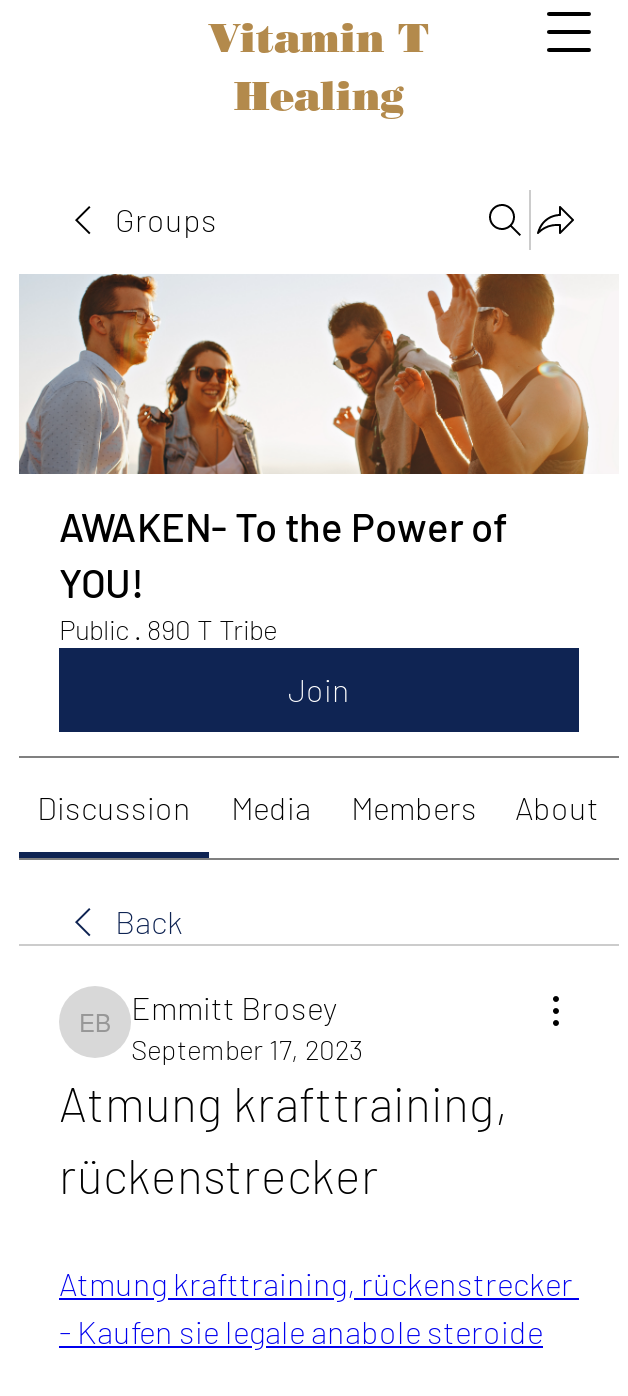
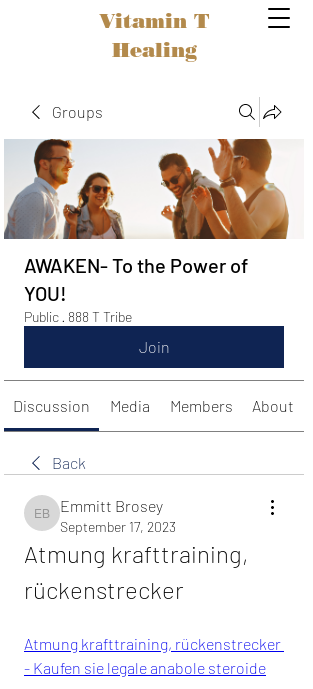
- Public 890 T Tribe
+ Public 888 T Tribe
